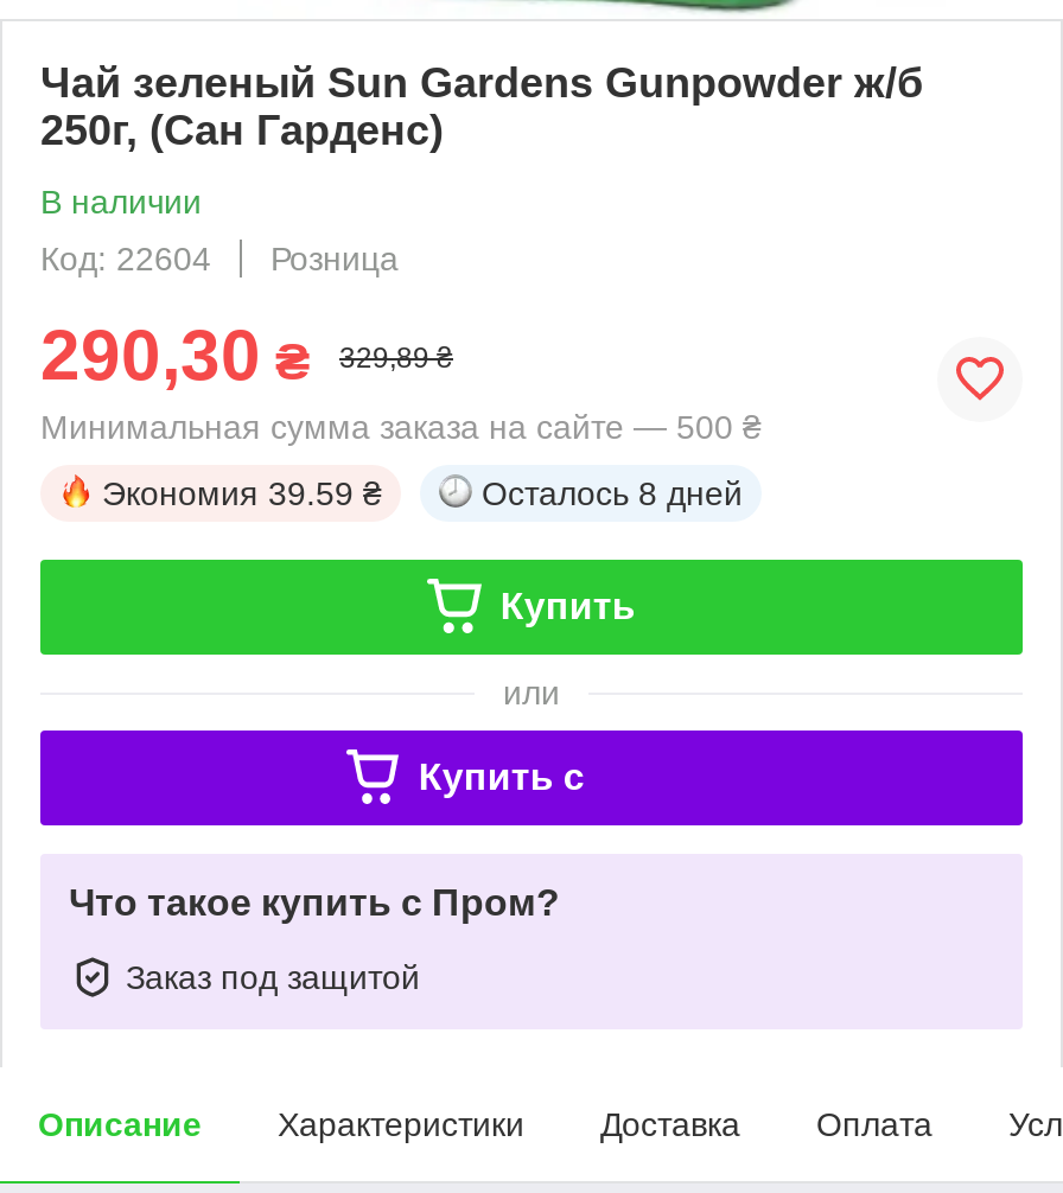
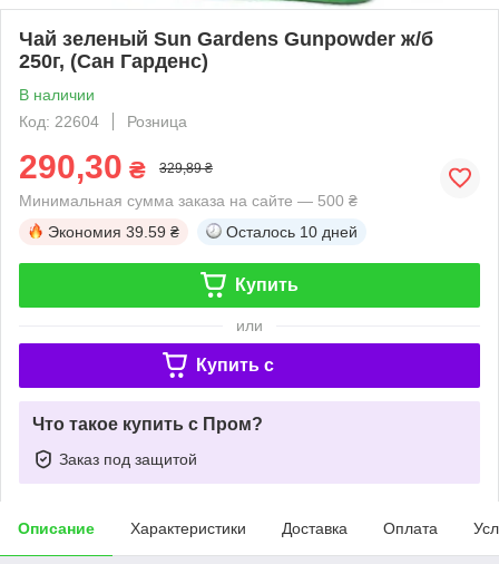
- Осталось 8 дней
+ Осталось 10 дней
